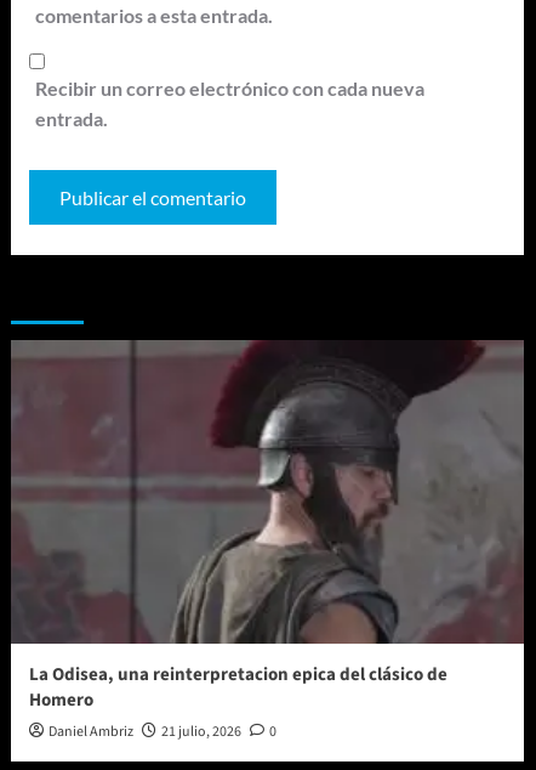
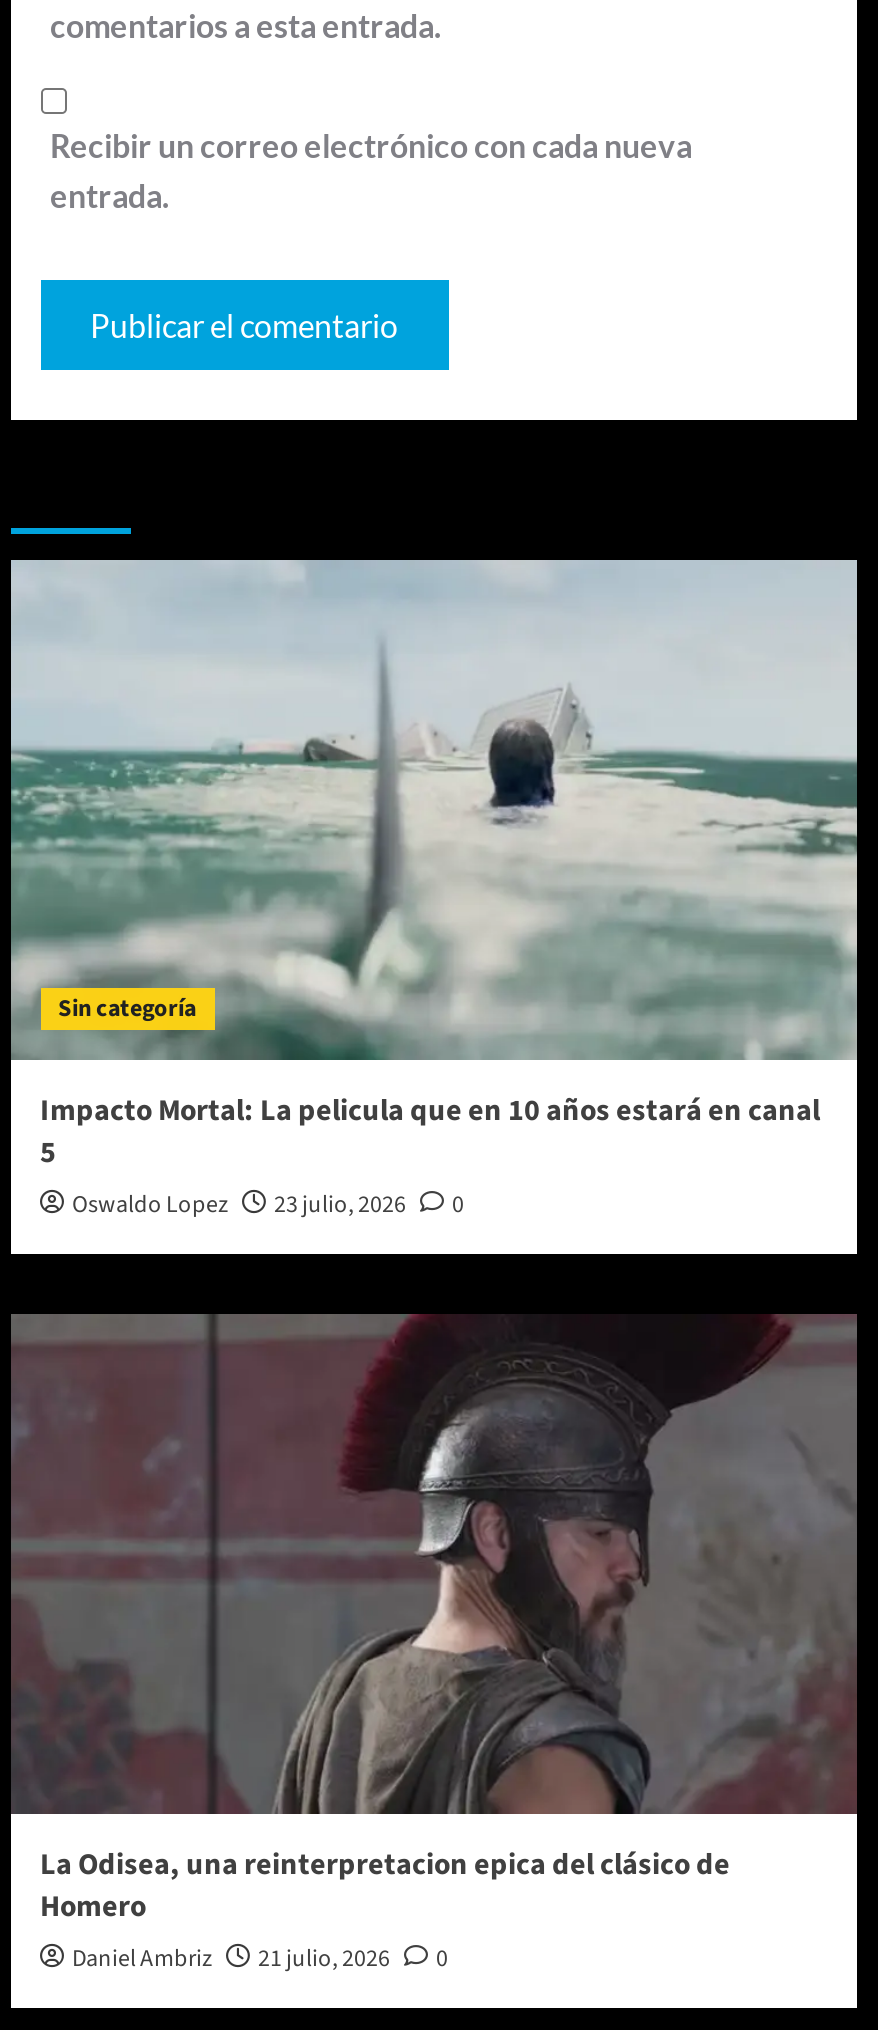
+ [image]
+ Sin categoría
+ Impacto Mortal: La pelicula que en 10 años estará en canal
+ 5
+ Oswaldo Lopez
+ 23 julio, 2026
+ 0
